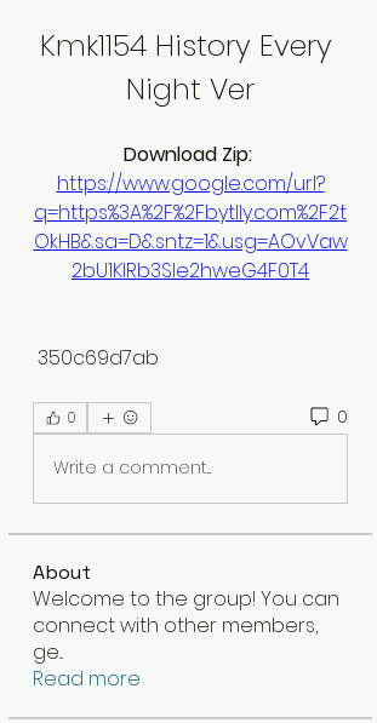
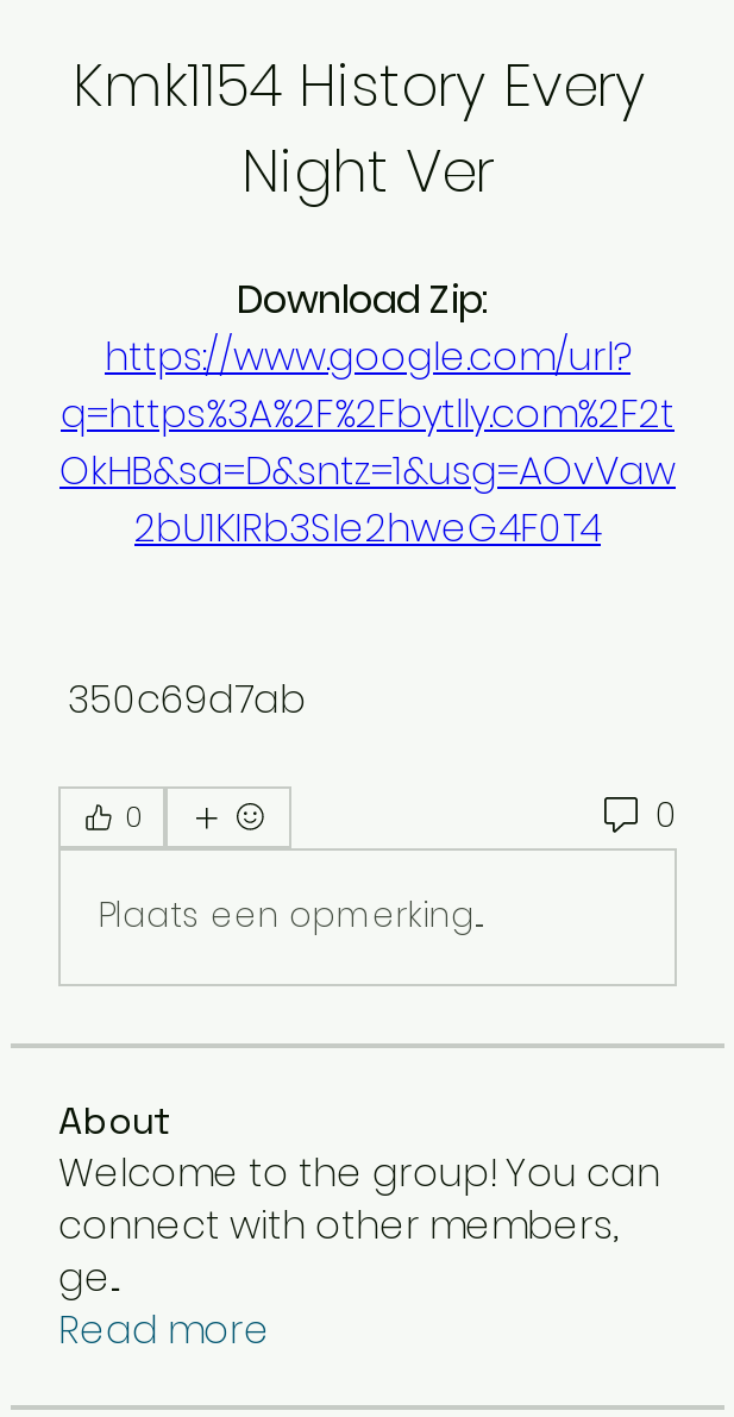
- Write a comment...
+ Plaats een opmerking...
